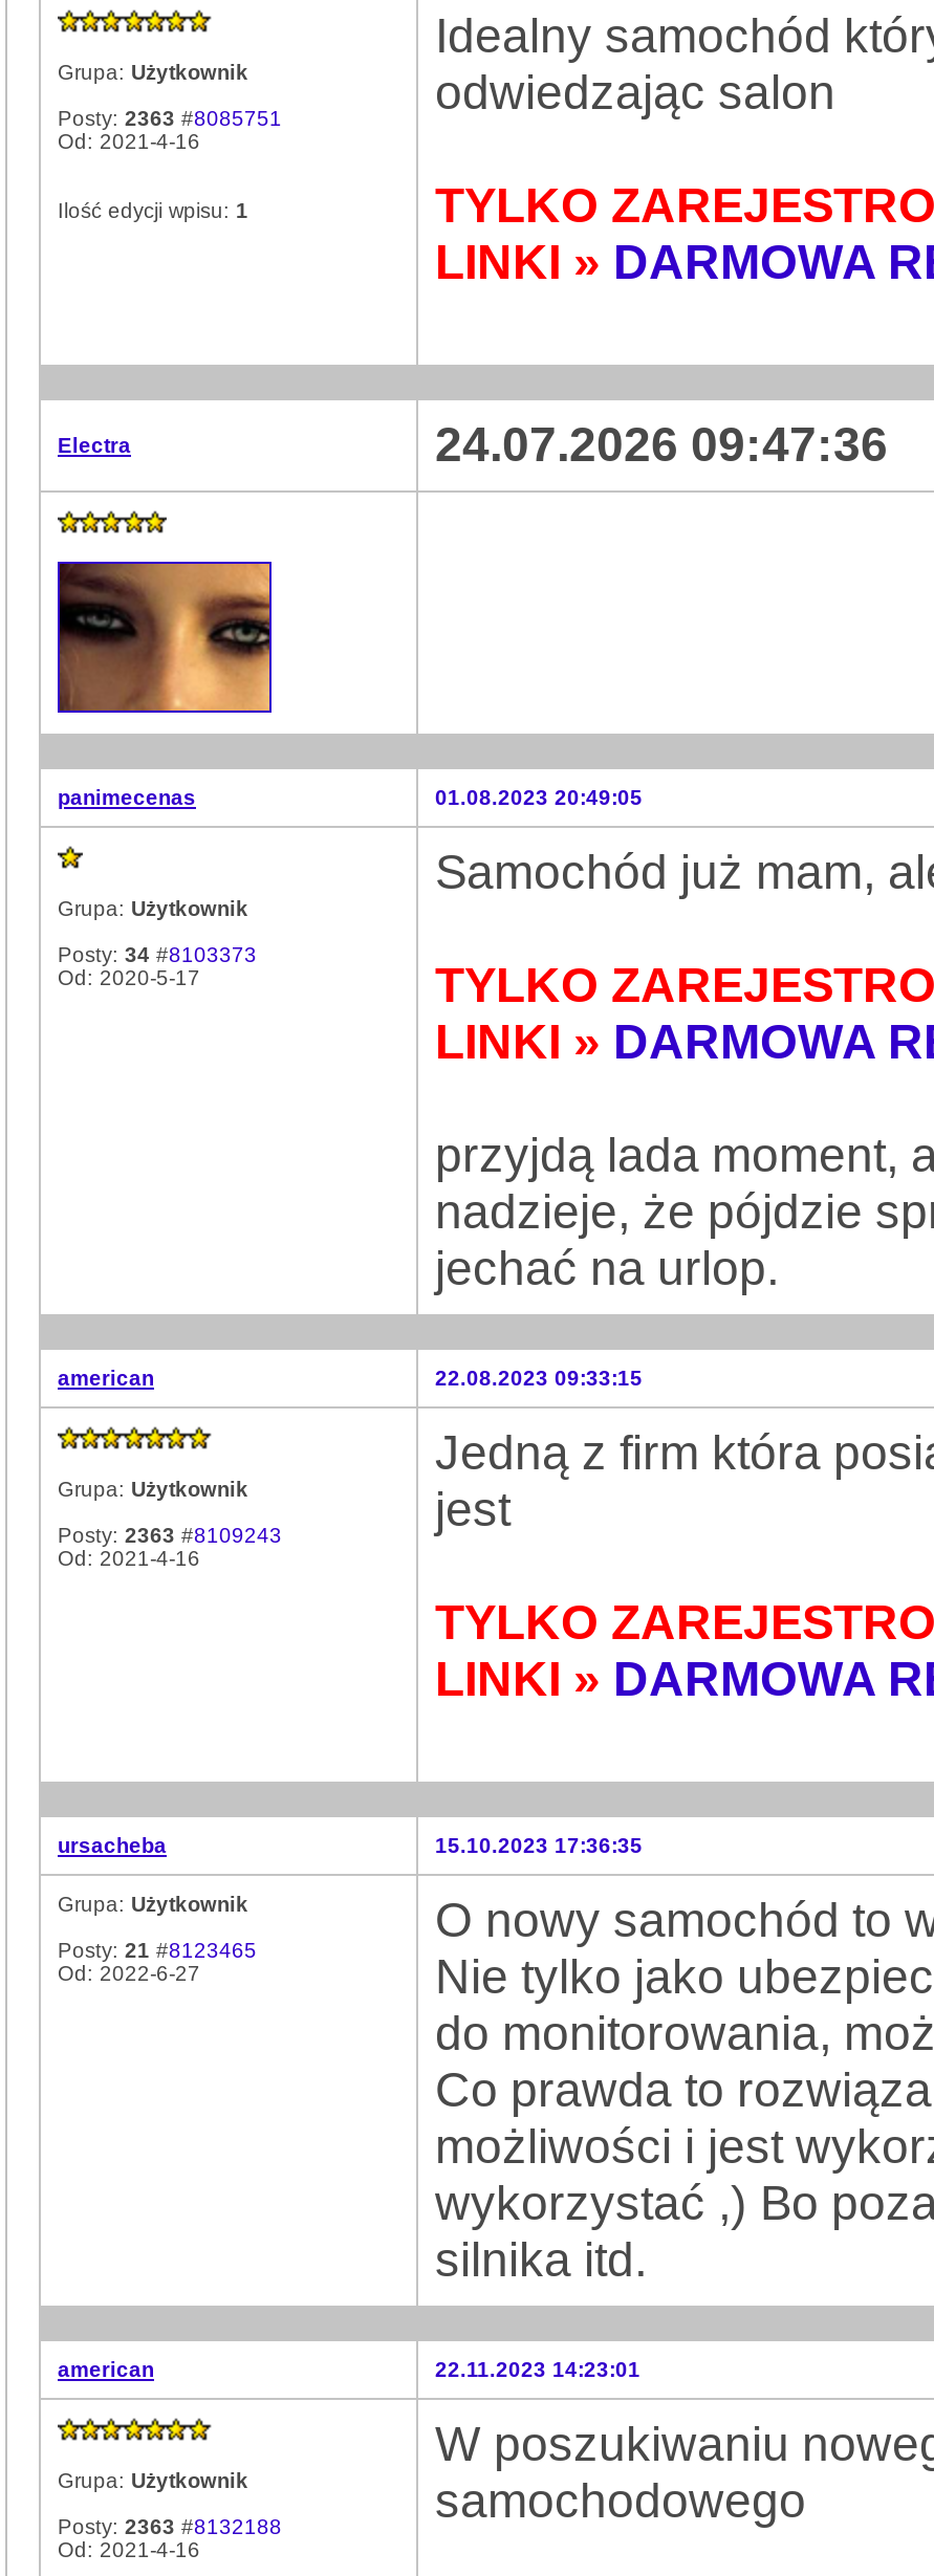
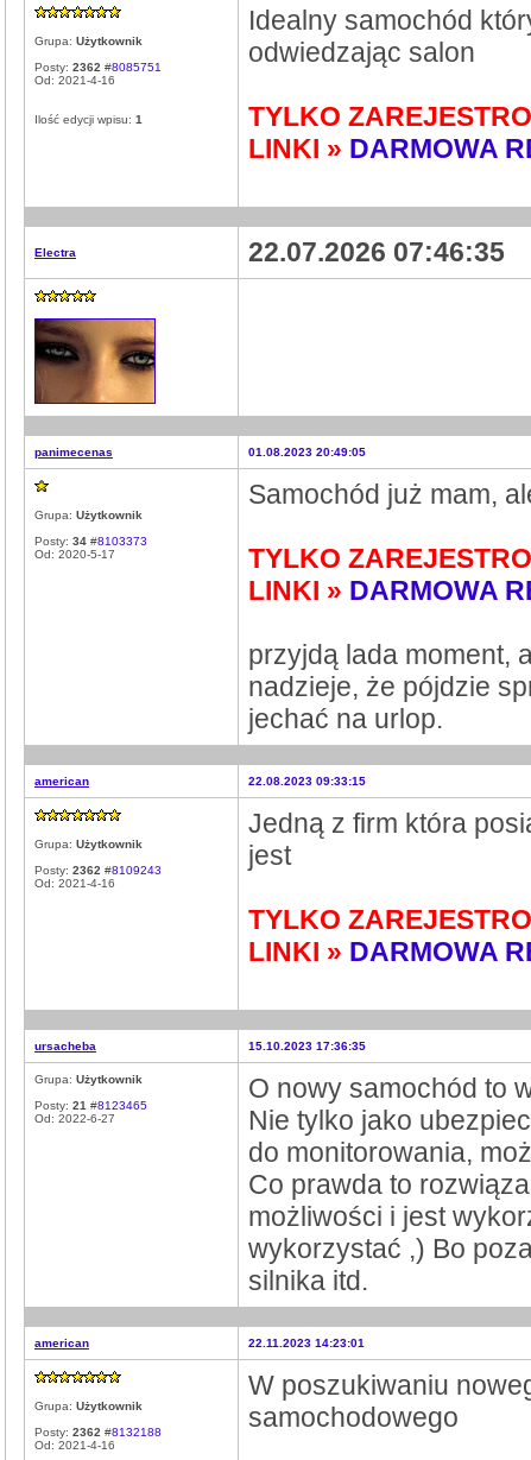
- Posty: 2363 #8085751
+ Posty: 2362 #8085751

- 24.07.2026 09:47:36
+ 22.07.2026 07:46:35

- Posty: 2363 #8109243
+ Posty: 2362 #8109243

- Posty: 2363 #8132188
+ Posty: 2362 #8132188
